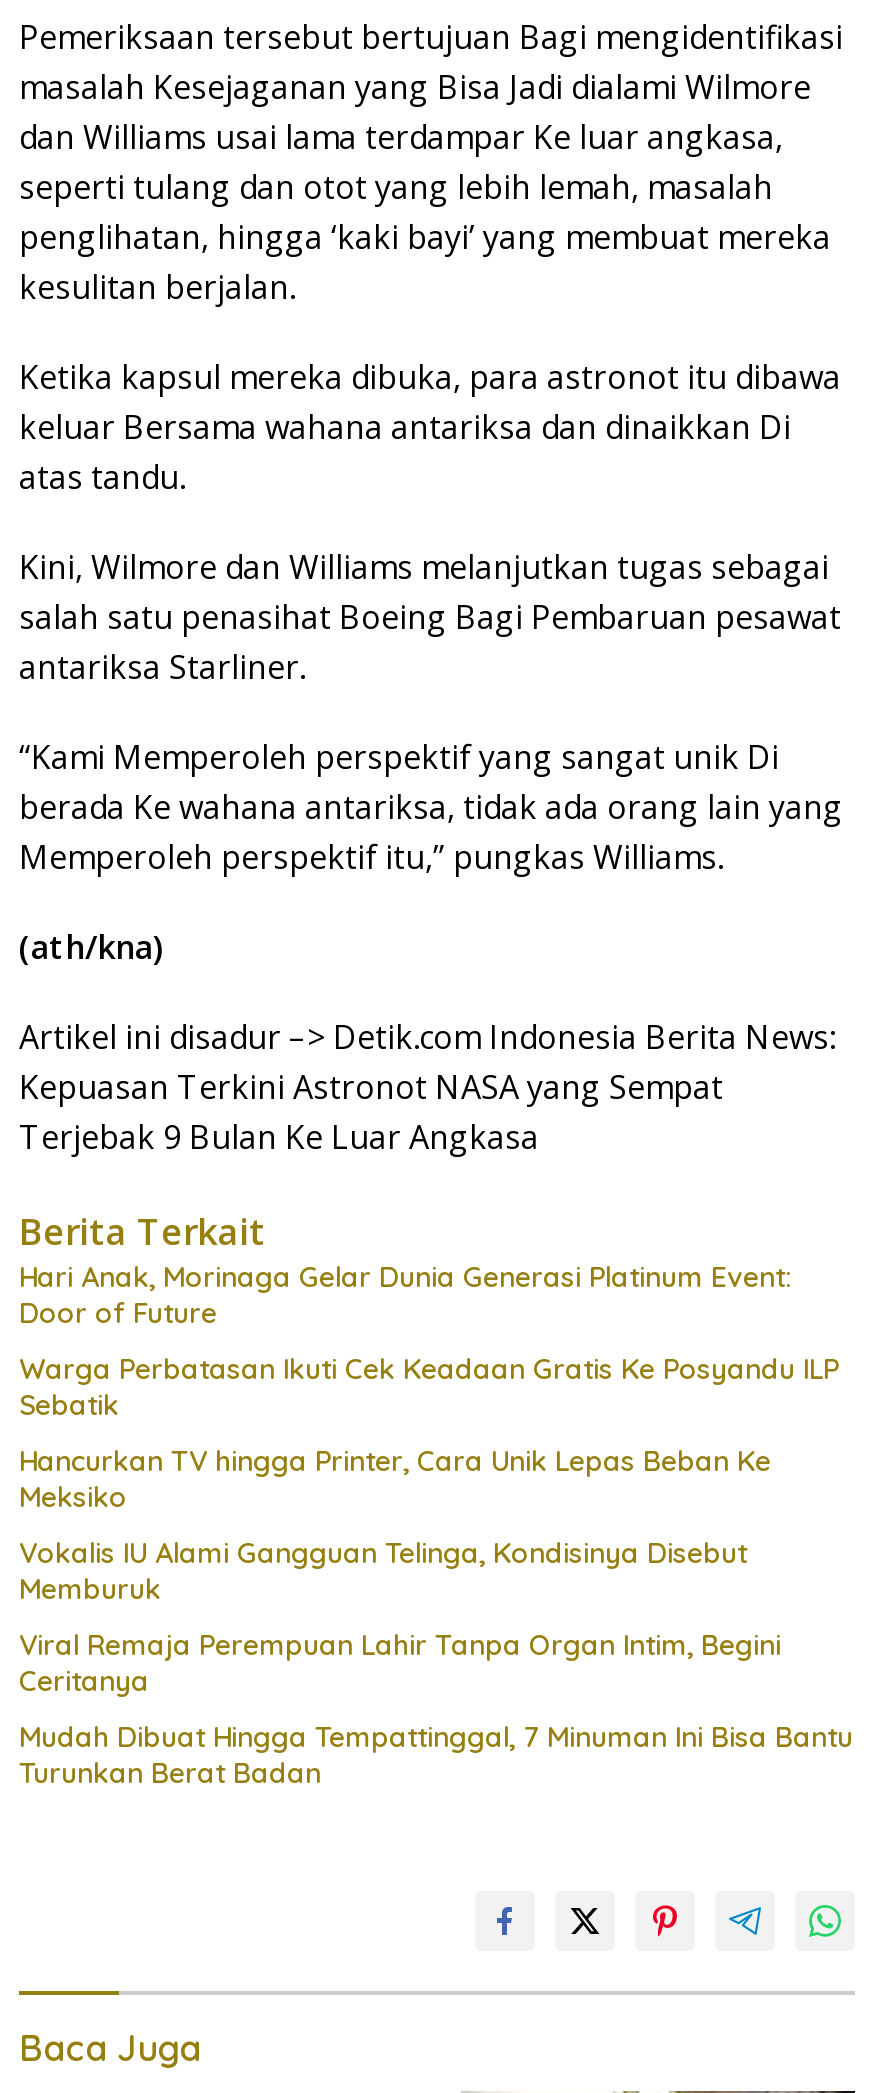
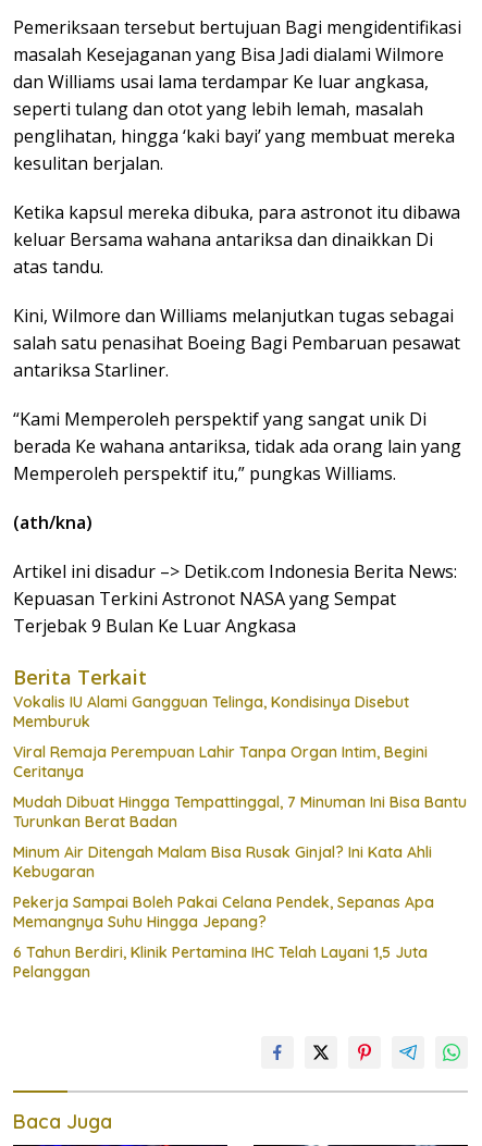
- Hari Anak, Morinaga Gelar Dunia Generasi Platinum Event:
- Door of Future
- Warga Perbatasan Ikuti Cek Keadaan Gratis Ke Posyandu ILP
- Sebatik
- Hancurkan TV hingga Printer, Cara Unik Lepas Beban Ke
- Meksiko

moved up: Vokalis IU Alami Gangguan Telinga, Kondisinya Disebut | Memburuk | Viral Remaja Perempuan Lahir Tanpa Organ Intim, Begini | Ceritanya | Mudah Dibuat Hingga Tempattinggal, 7 Minuman Ini Bisa Bantu | Turunkan Berat Badan

+ Minum Air Ditengah Malam Bisa Rusak Ginjal? Ini Kata Ahli
+ Kebugaran
+ Pekerja Sampai Boleh Pakai Celana Pendek, Sepanas Apa
+ Memangnya Suhu Hingga Jepang?
+ 6 Tahun Berdiri, Klinik Pertamina IHC Telah Layani 1,5 Juta
+ Pelanggan
